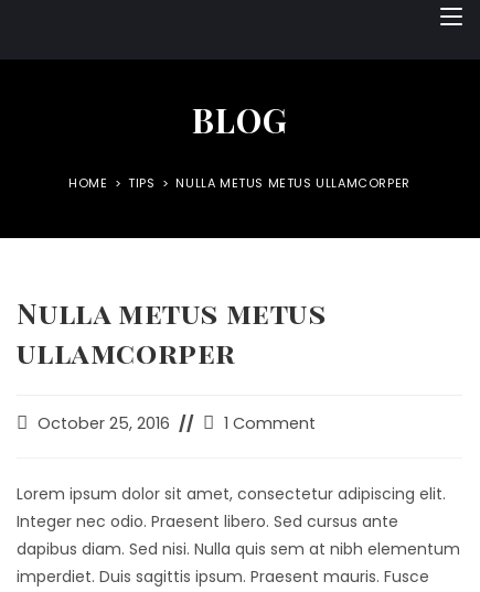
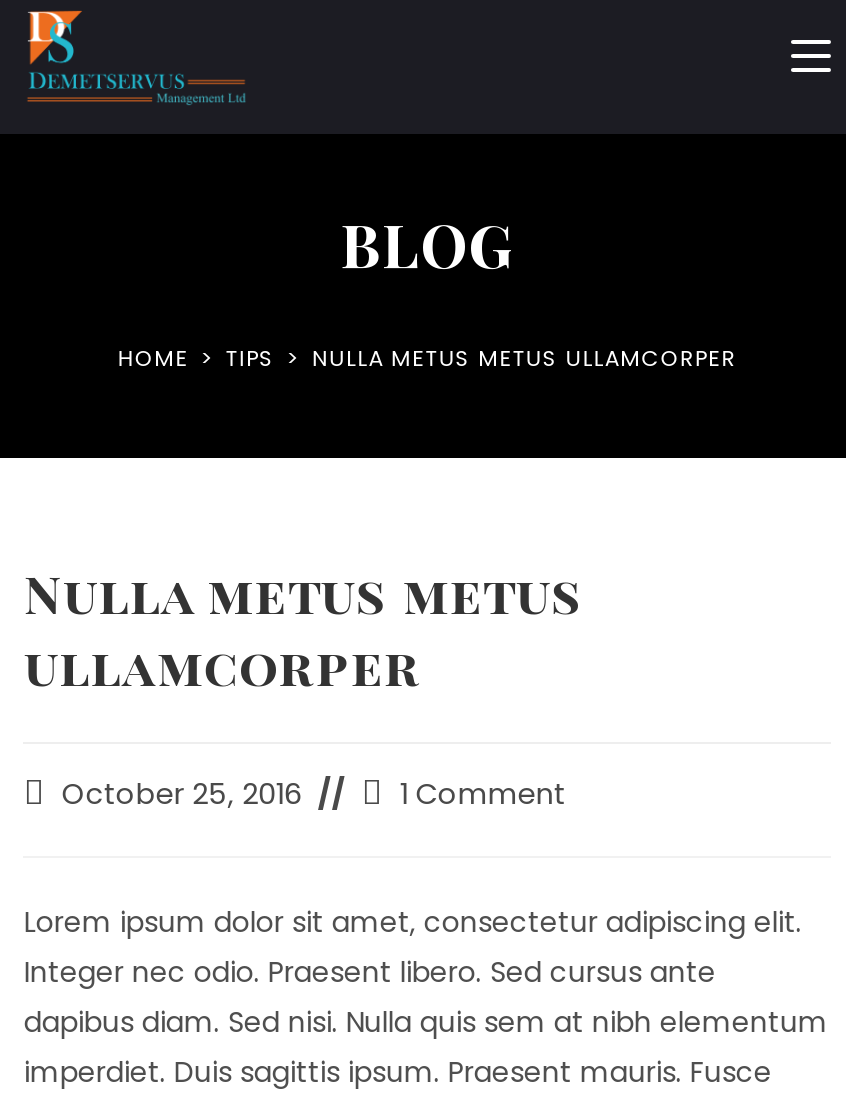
+ [image]
